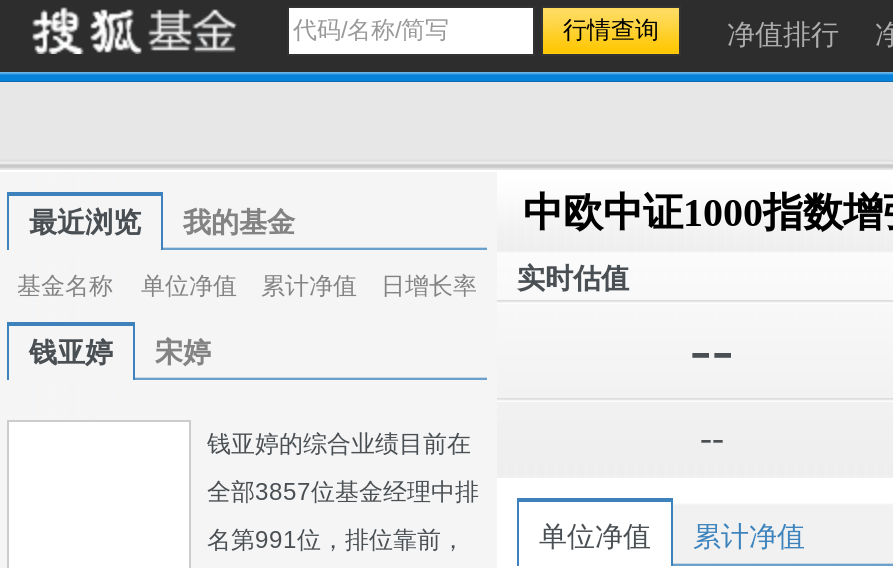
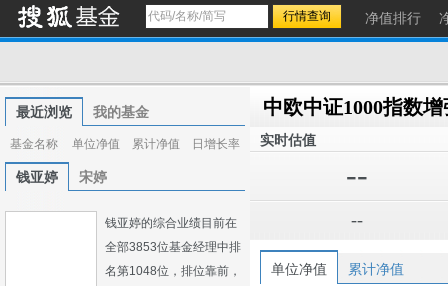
- 全部3857位基金经理中排
+ 全部3853位基金经理中排

- 名第991位，排位靠前，
+ 名第1048位，排位靠前，
